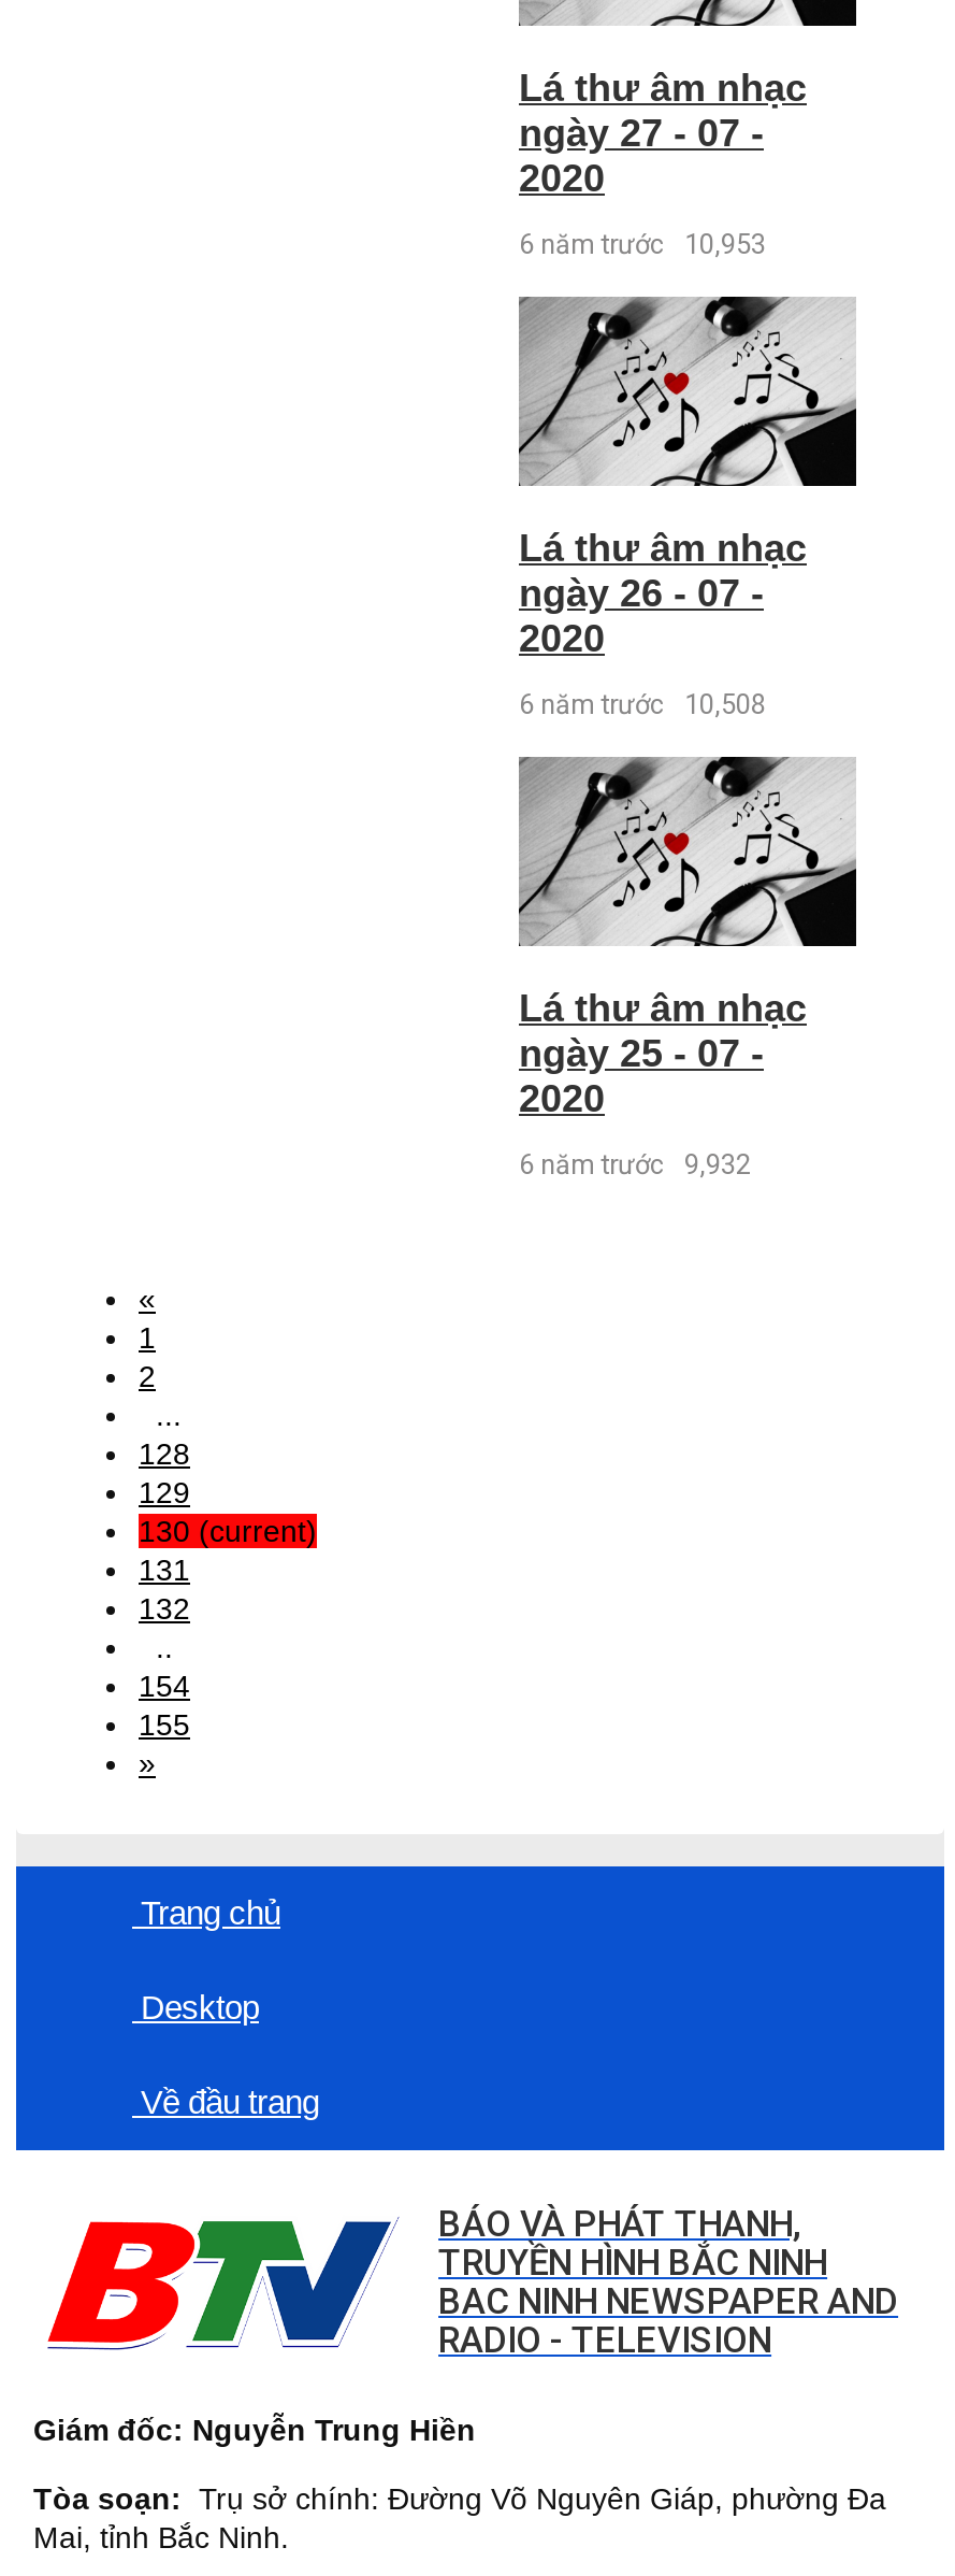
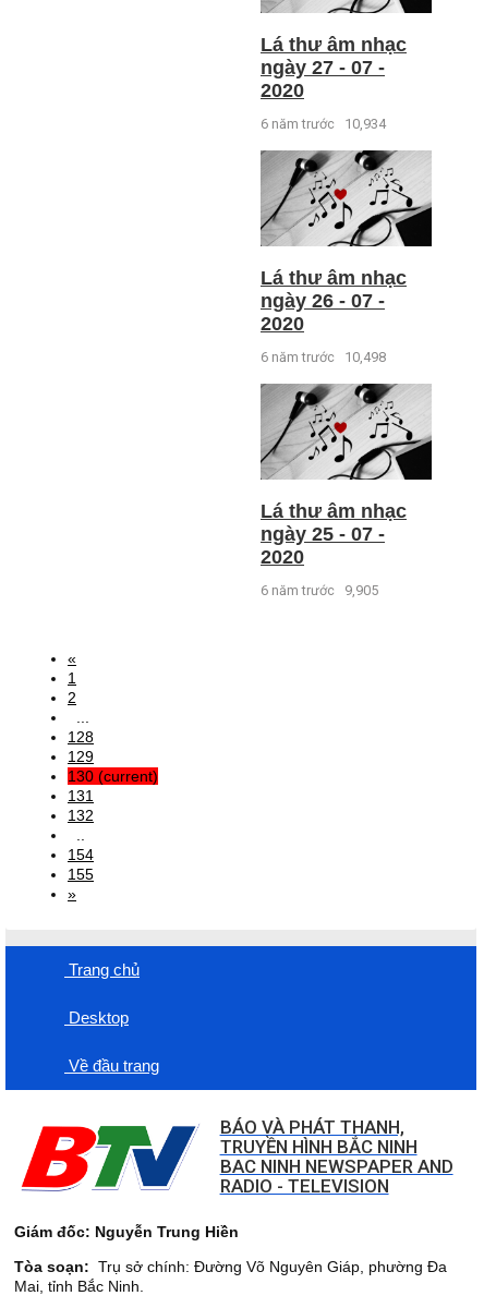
- 6 năm trước 10,953
+ 6 năm trước 10,934

- 6 năm trước 10,508
+ 6 năm trước 10,498

- 6 năm trước 9,932
+ 6 năm trước 9,905
